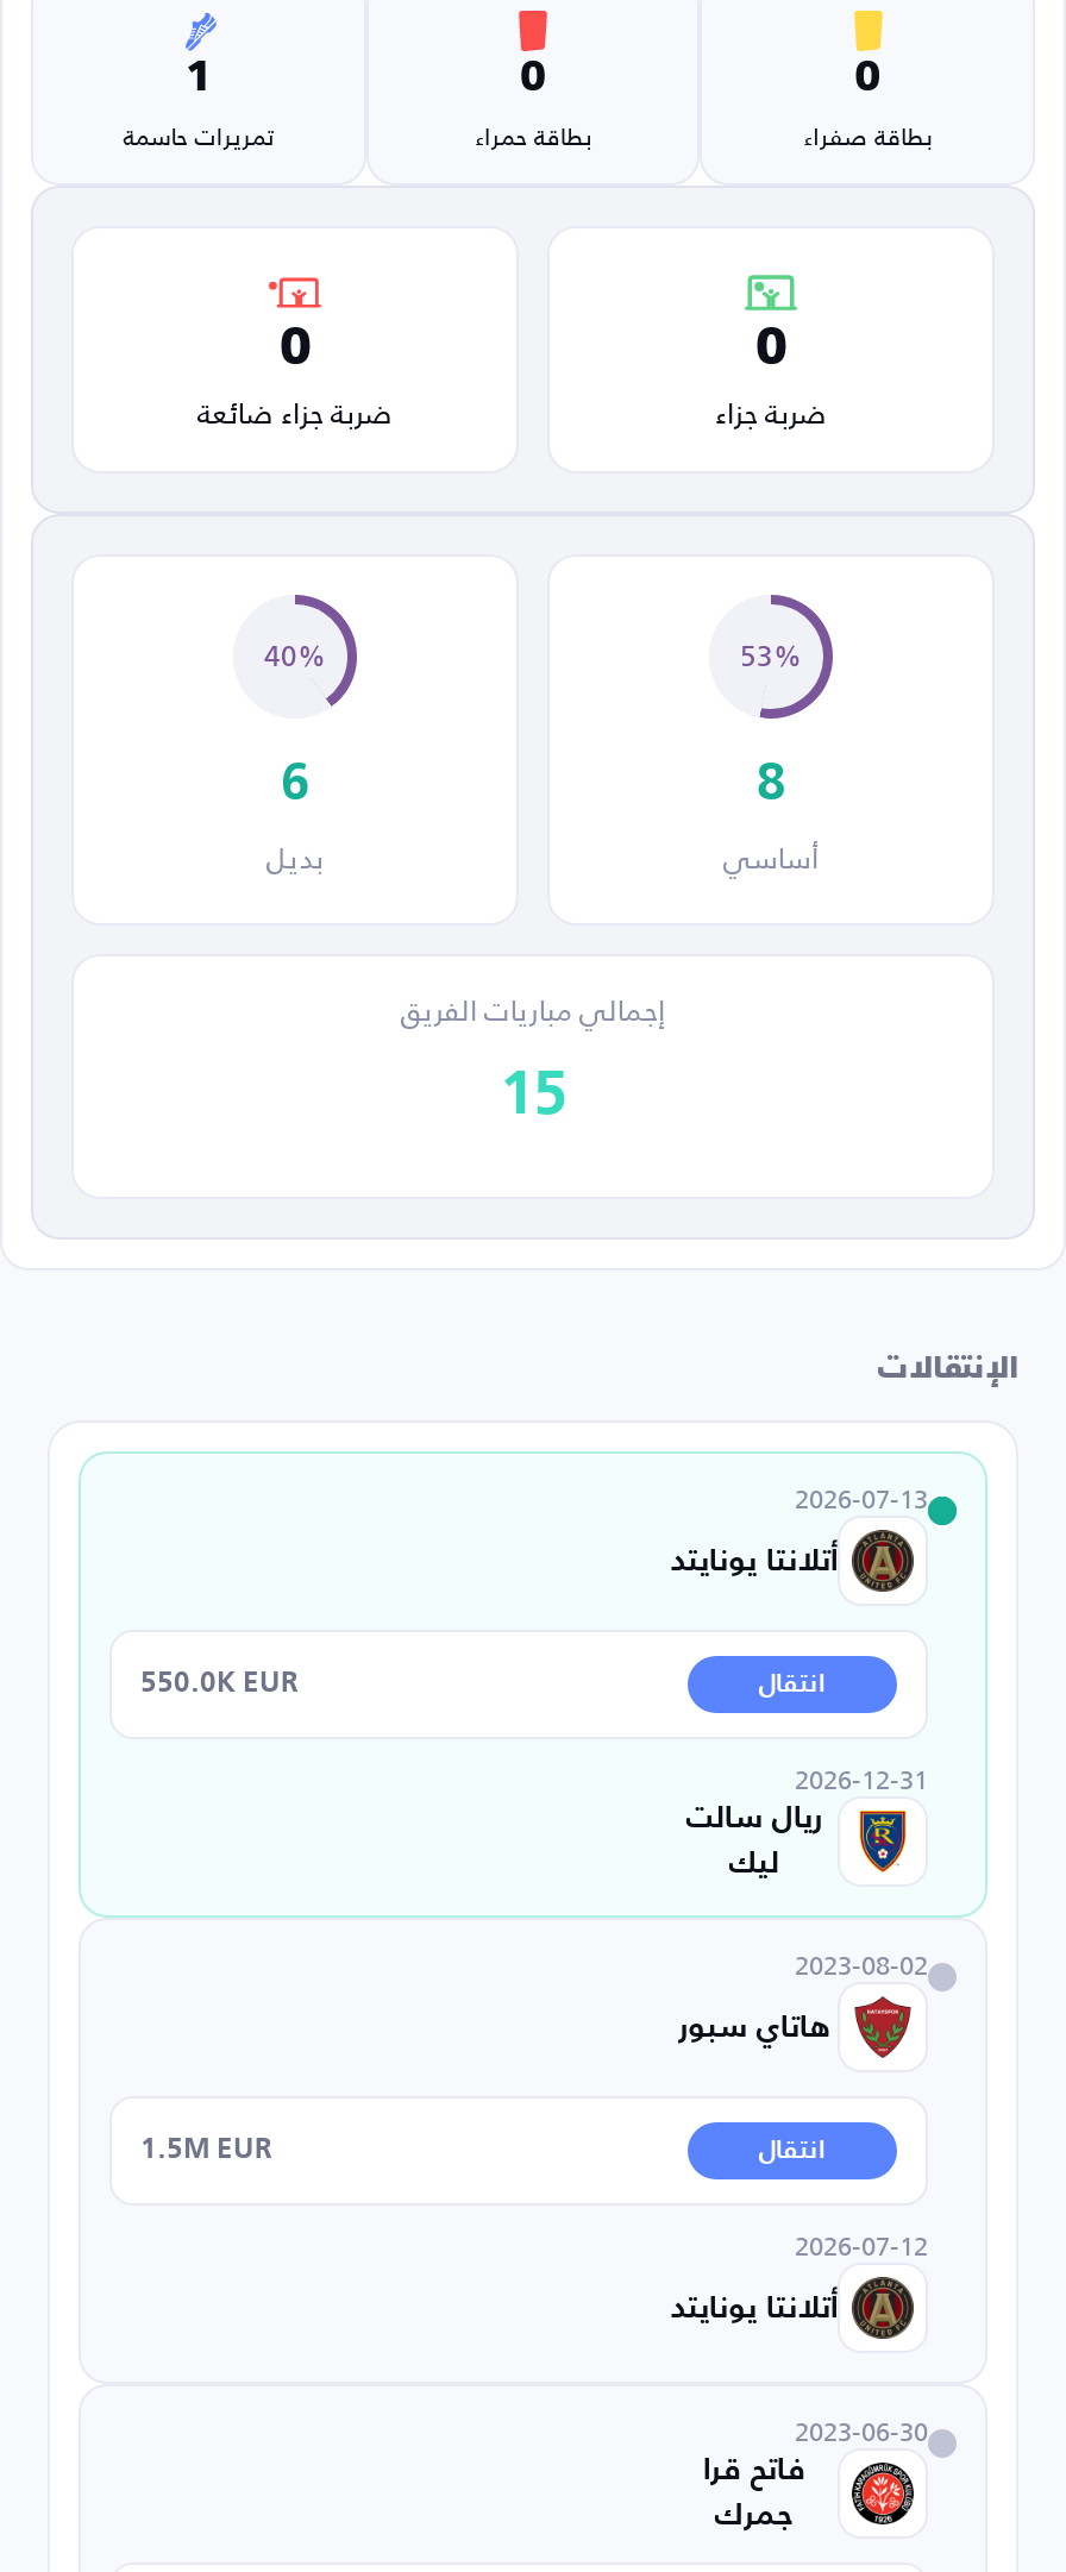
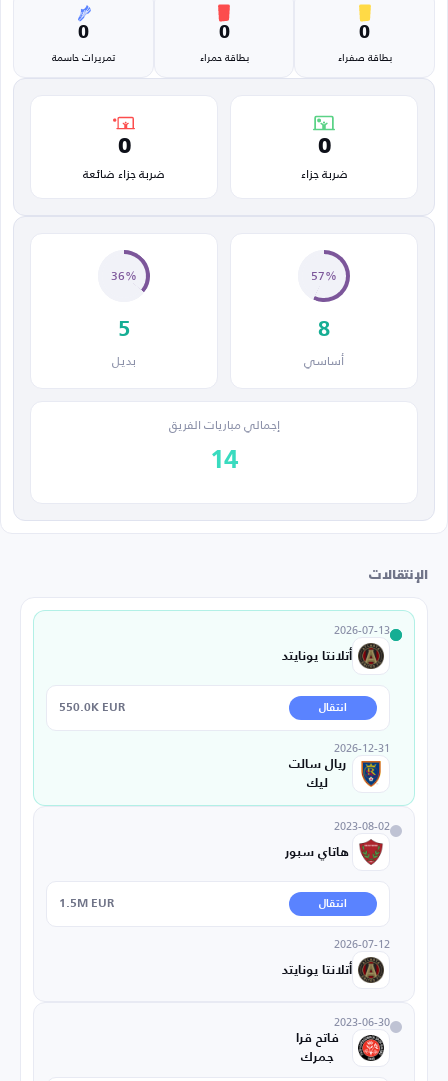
- 1
+ 0

- 40%
+ 36%

- 53%
+ 57%

- 6
+ 5

- 15
+ 14
